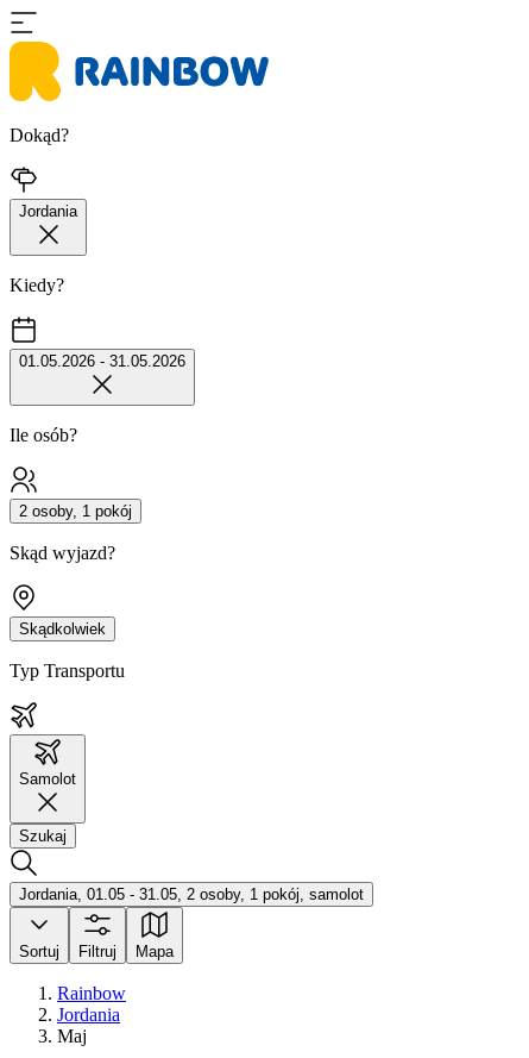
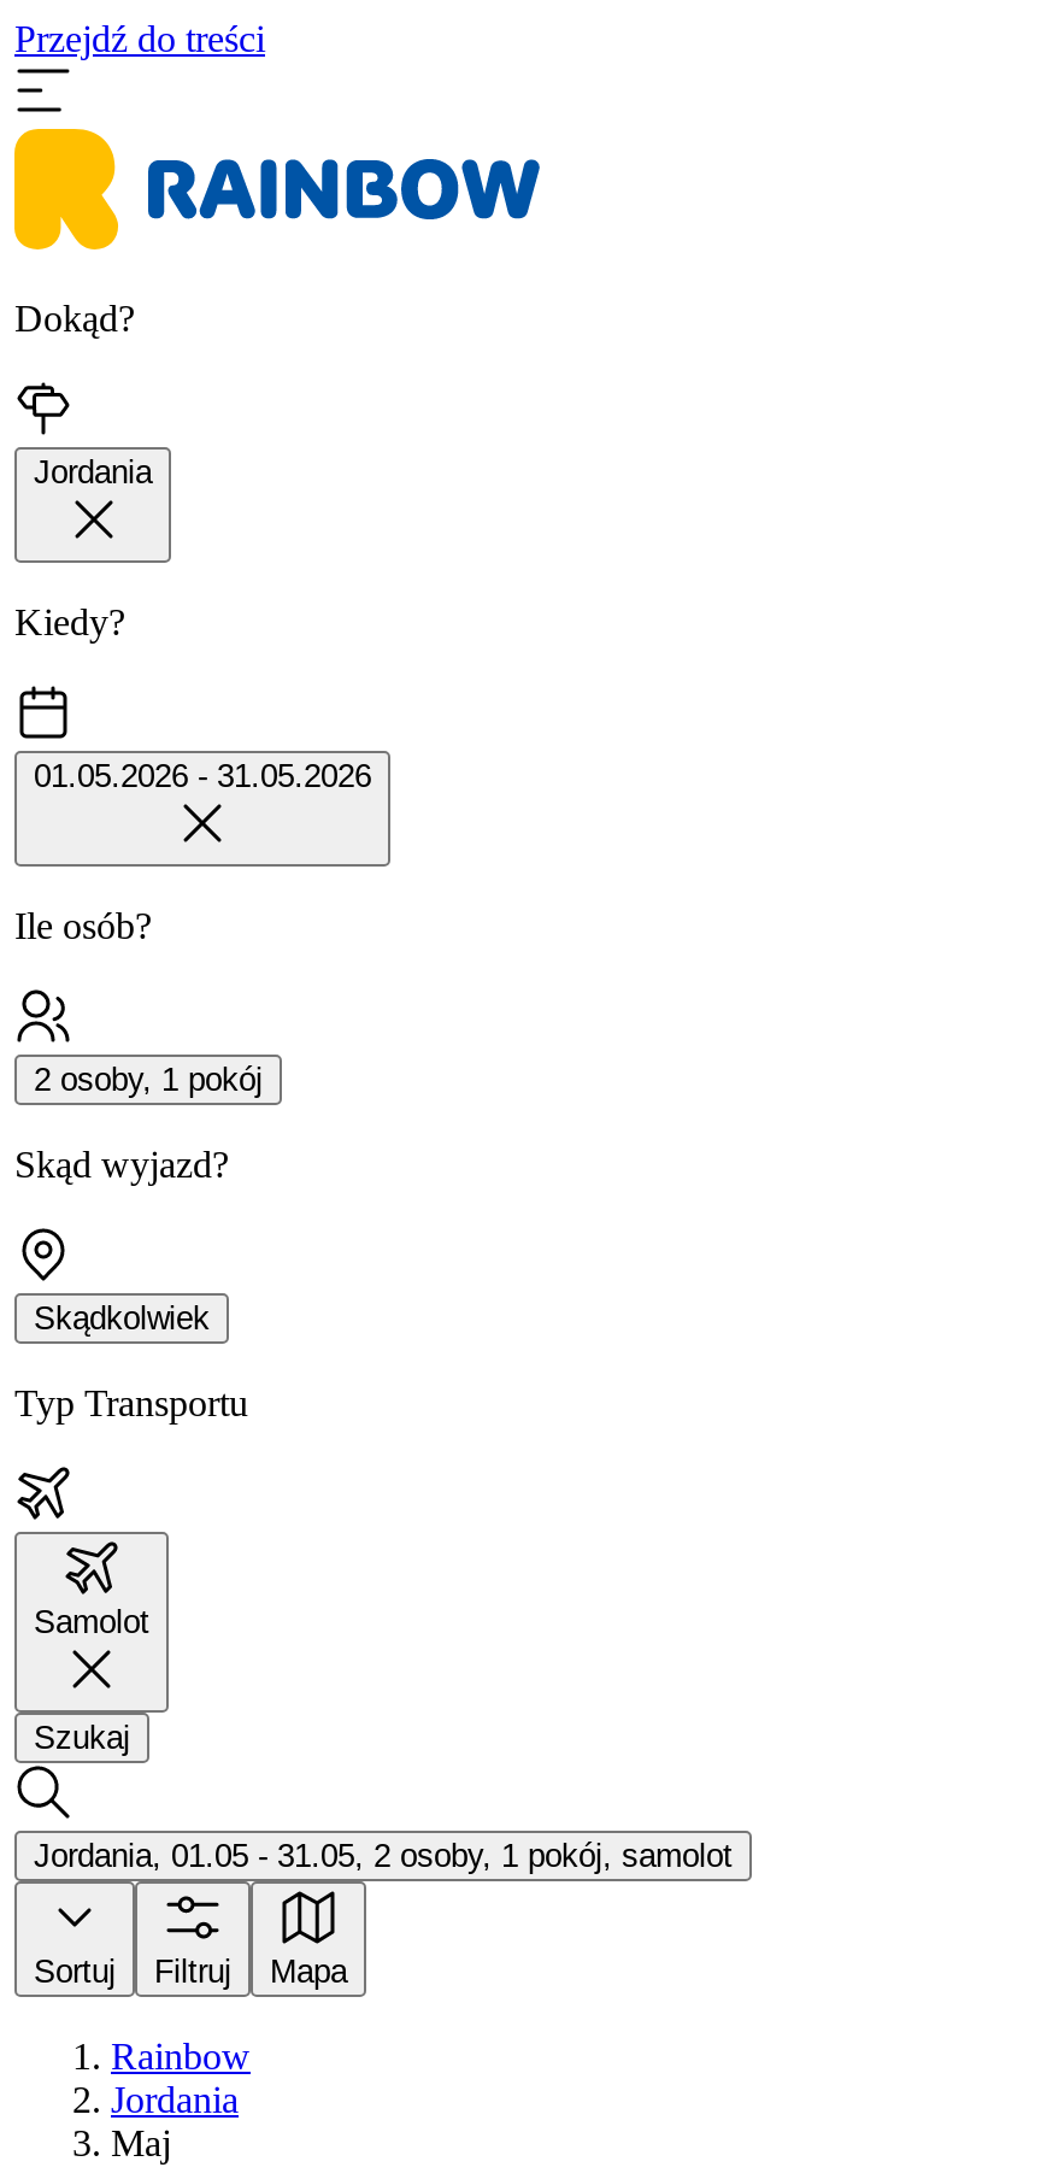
+ Przejdź do treści
